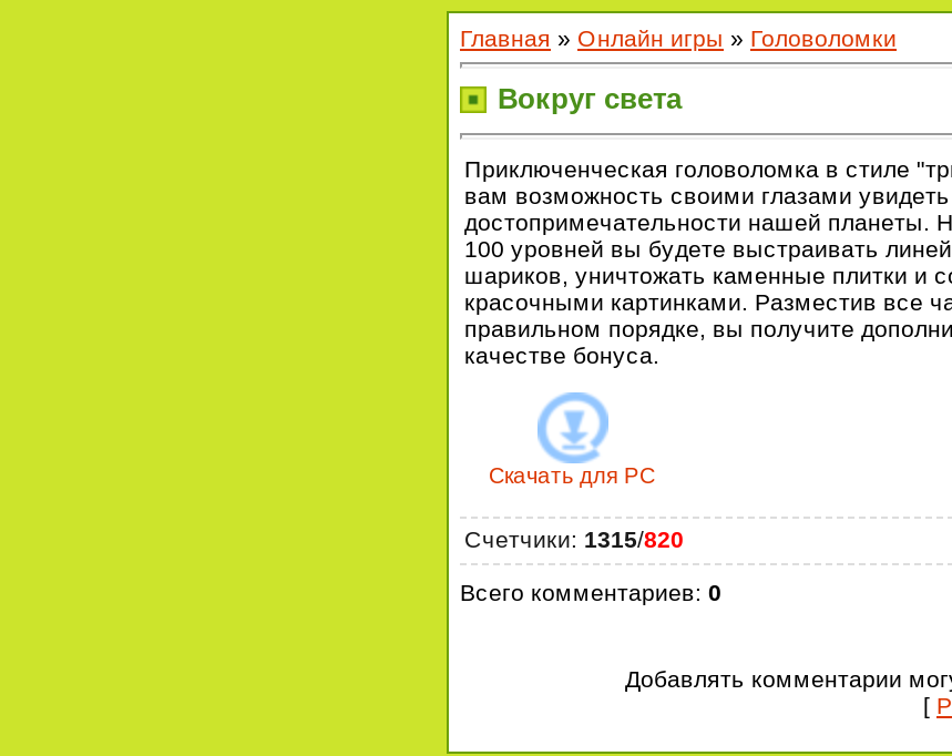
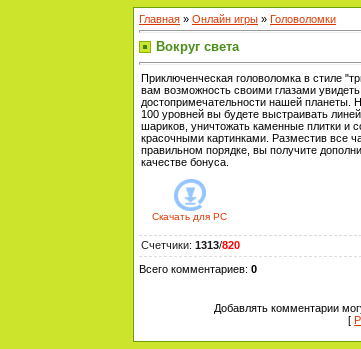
- Счетчики: 1315/820
+ Счетчики: 1313/820
